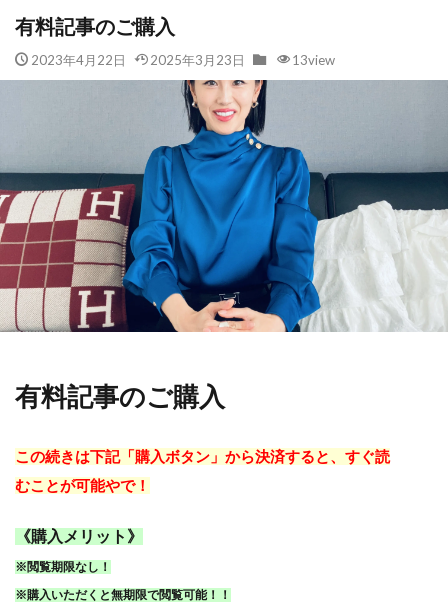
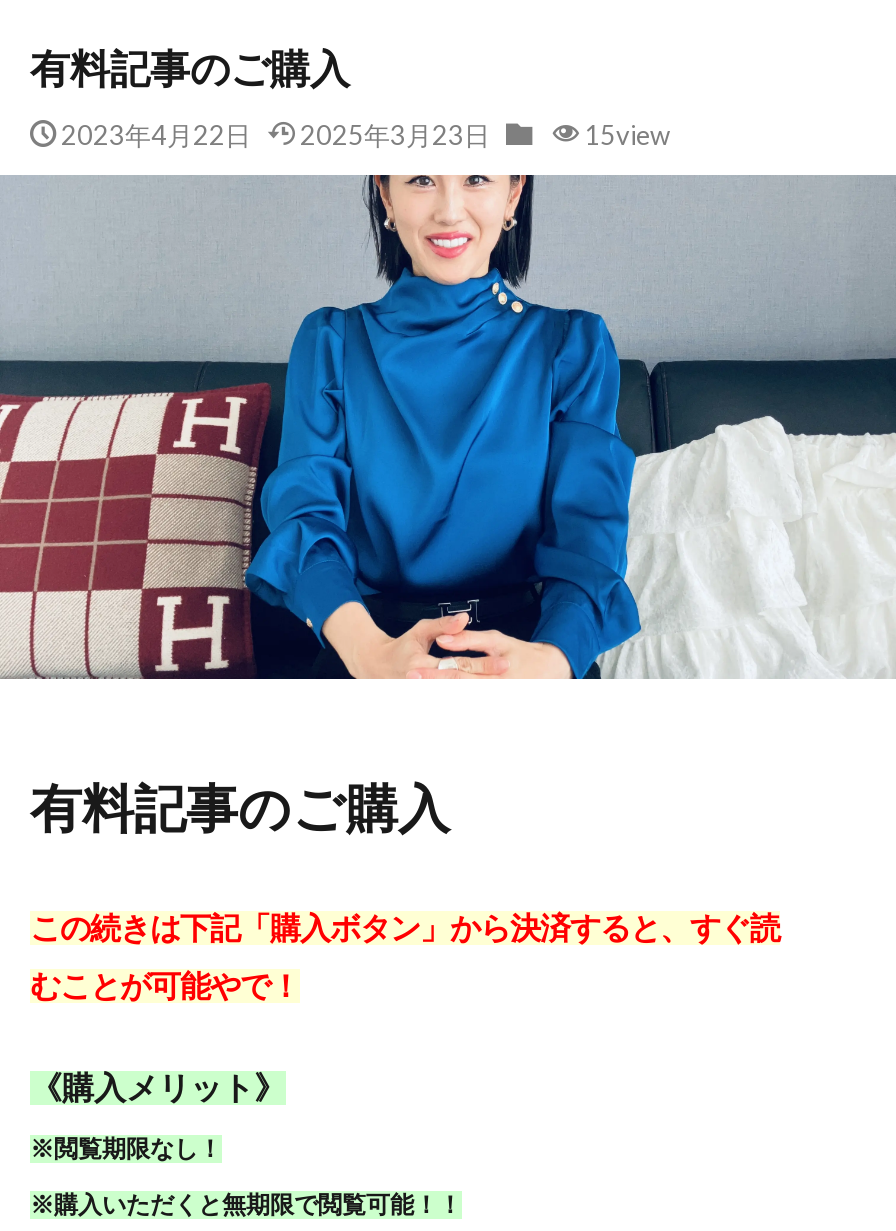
- 13view
+ 15view
